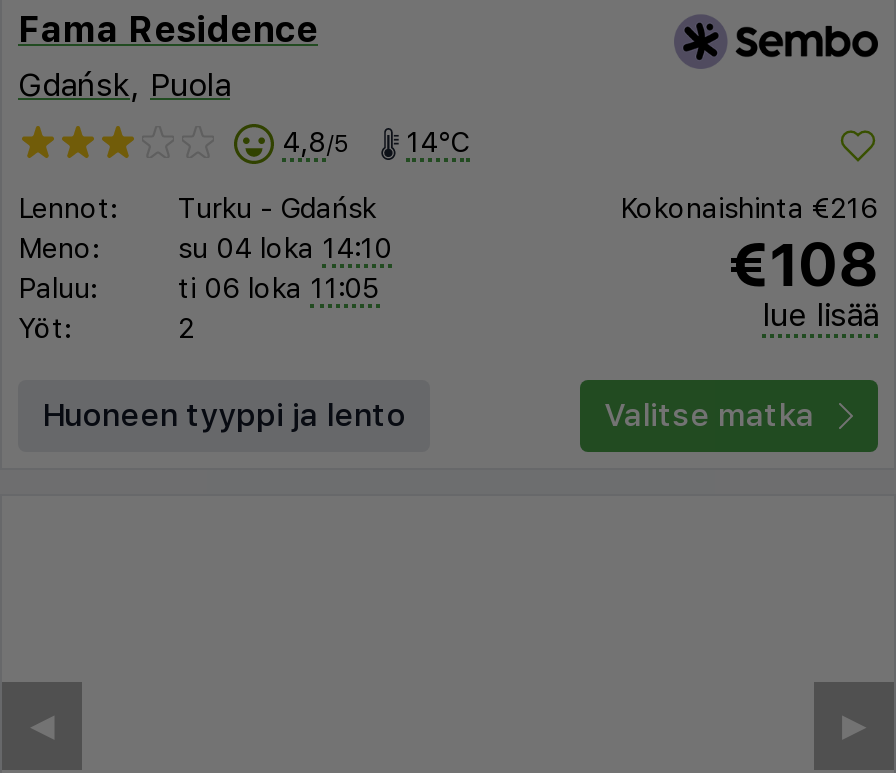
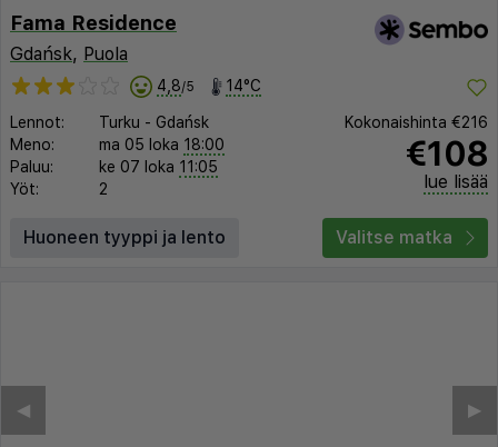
- su 04 loka 14:10
+ ma 05 loka 18:00

- ti 06 loka 11:05
+ ke 07 loka 11:05
